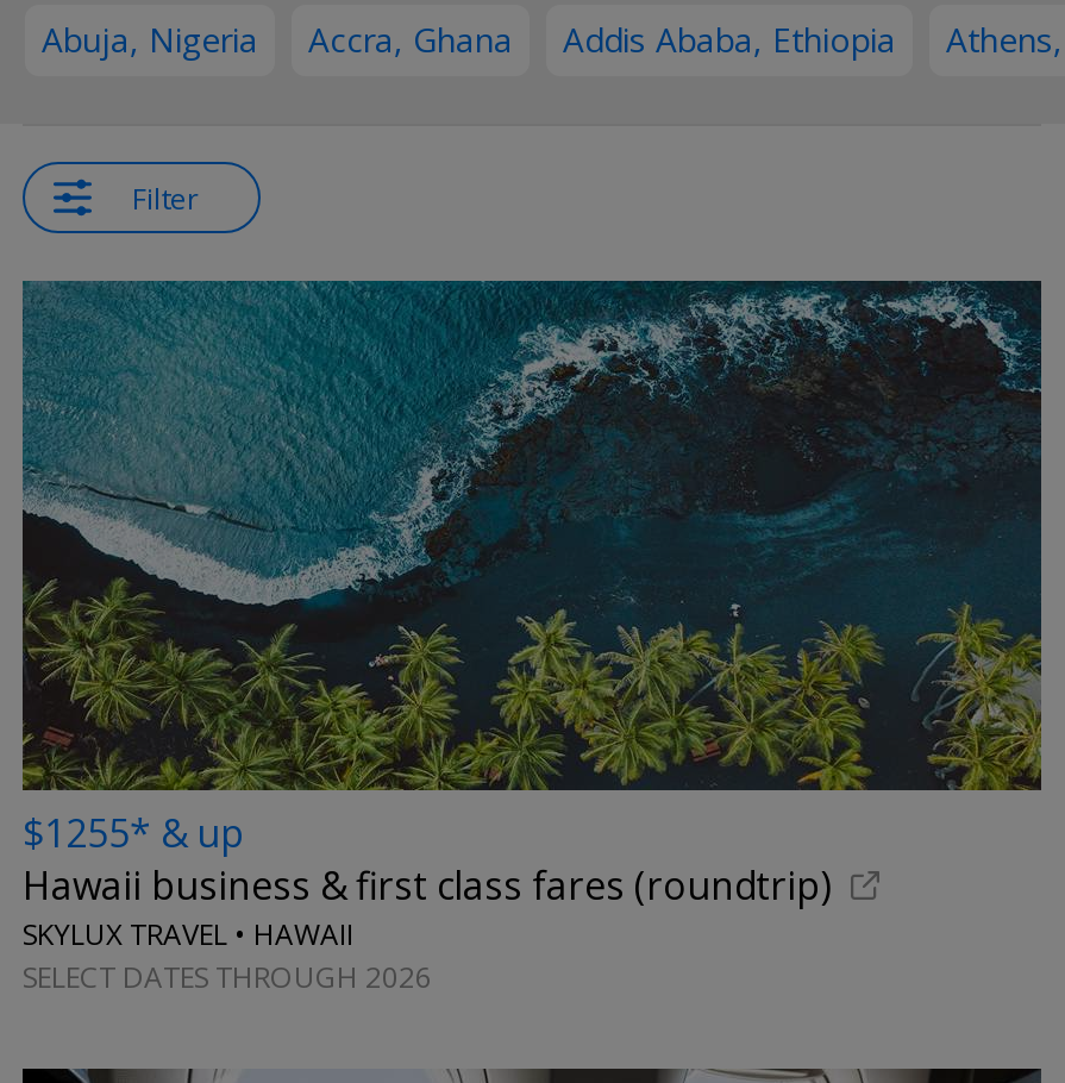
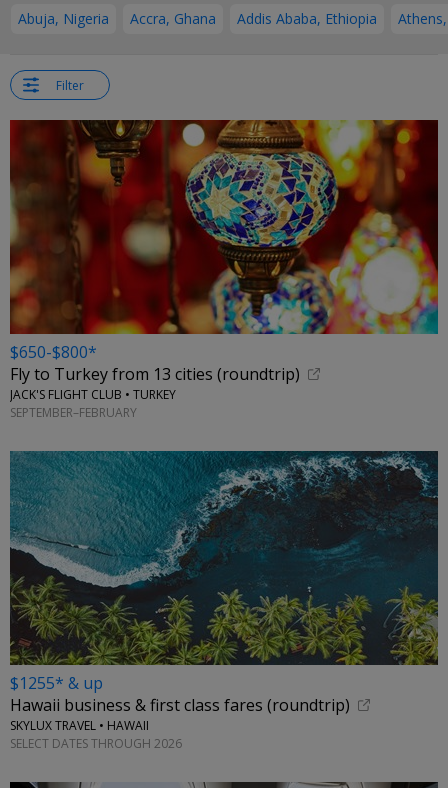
+ [image]
+ $650-$800*
+ Fly to Turkey from 13 cities (roundtrip)
+ JACK'S FLIGHT CLUB • TURKEY
+ SEPTEMBER–FEBRUARY
